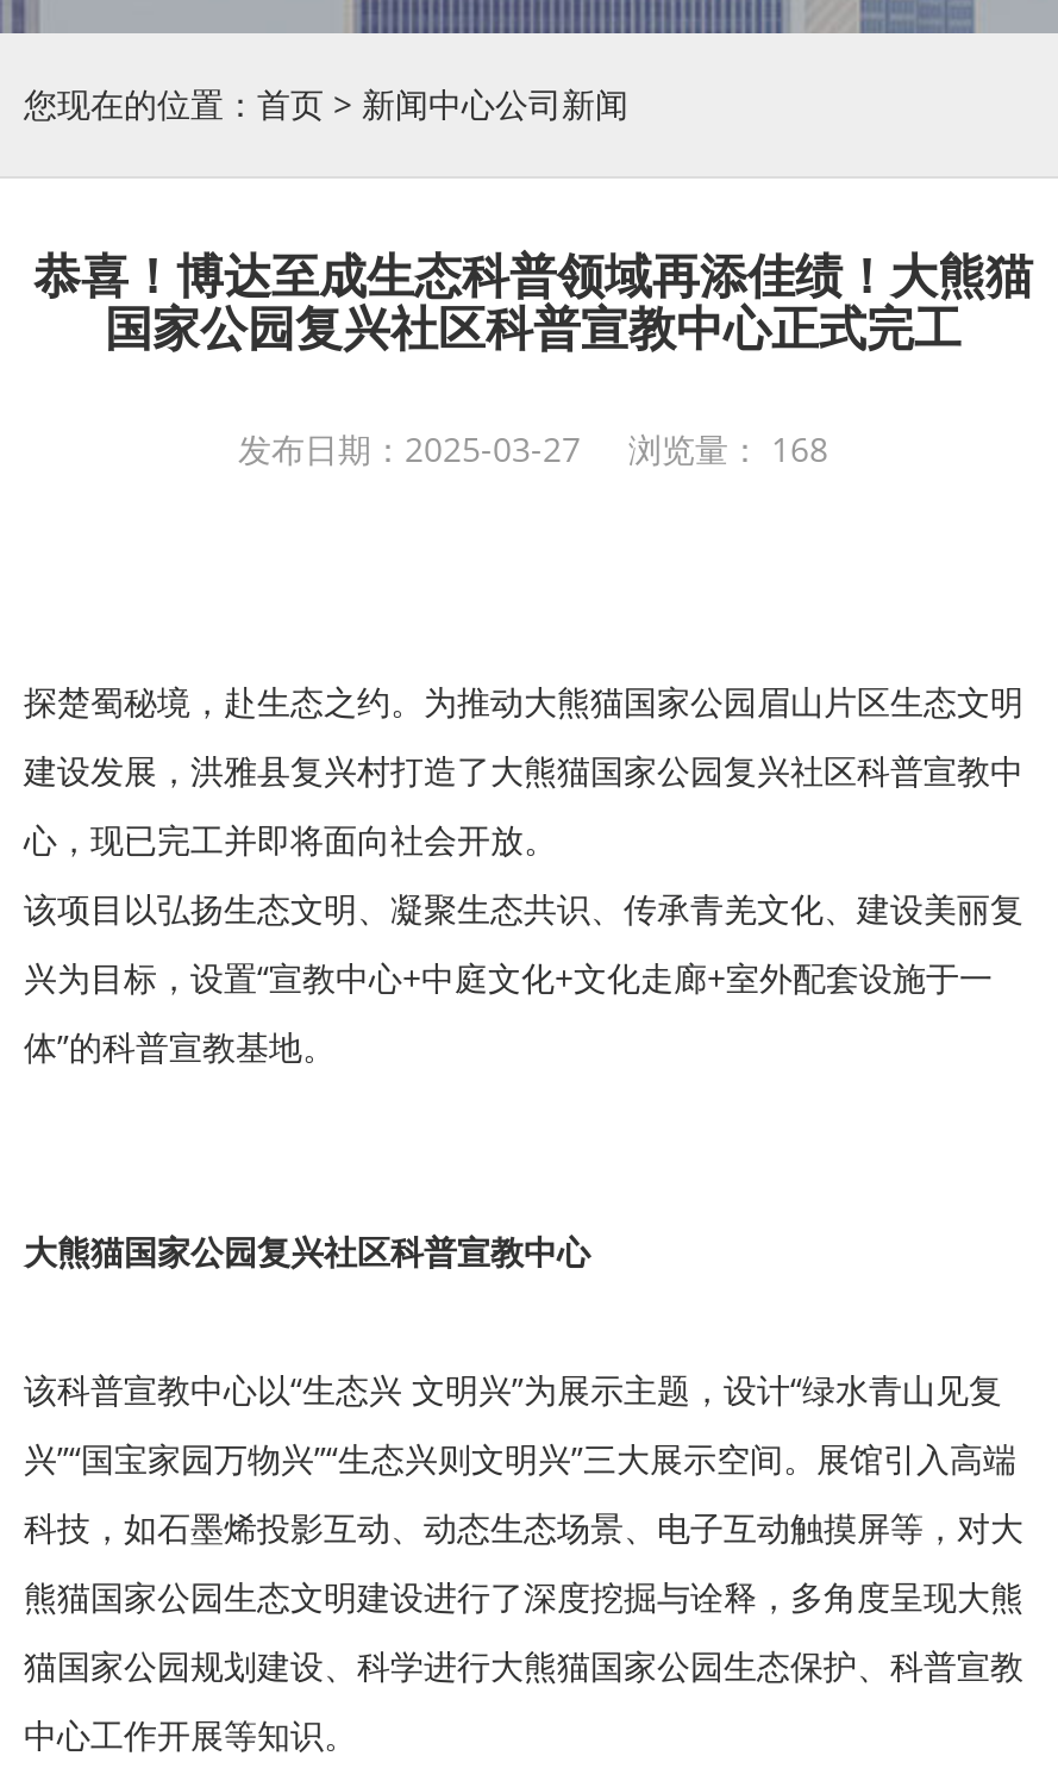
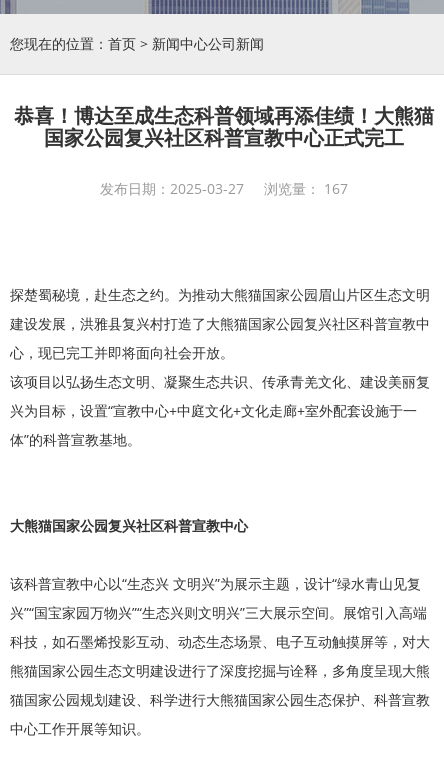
- 发布日期：2025-03-27 浏览量：168
+ 发布日期：2025-03-27 浏览量：167
